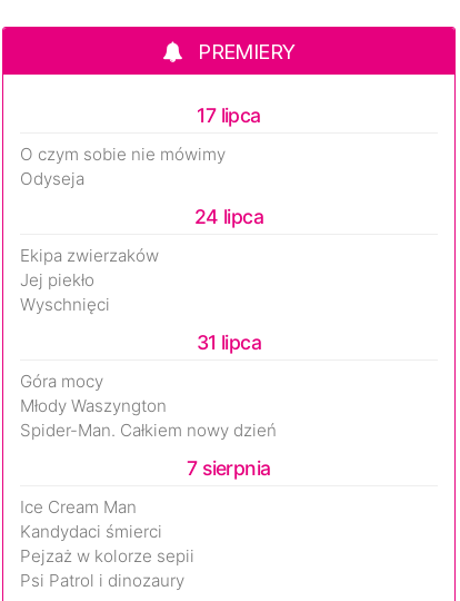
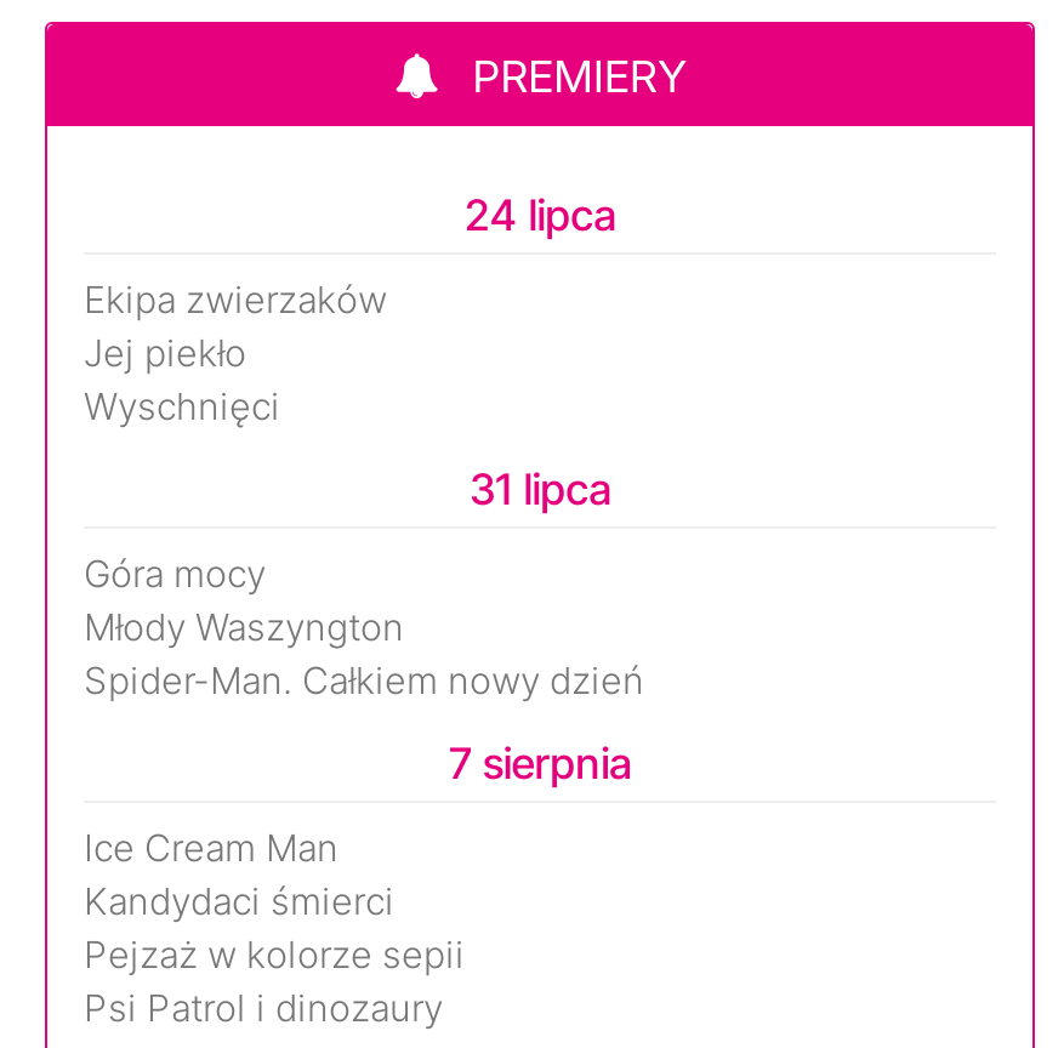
- 17 lipca
- O czym sobie nie mówimy
- Odyseja
